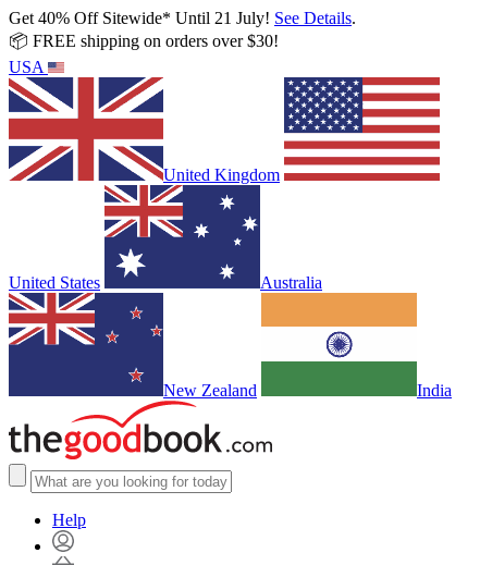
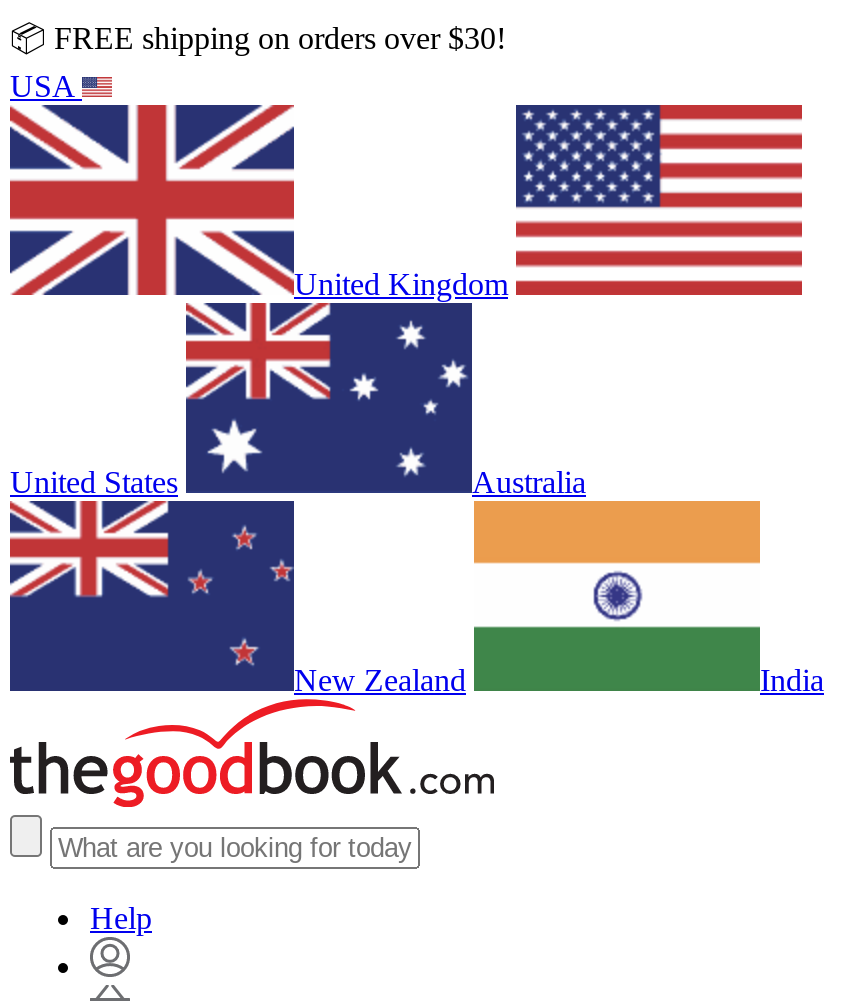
- Get 40% Off Sitewide* Until 21 July! See Details.
